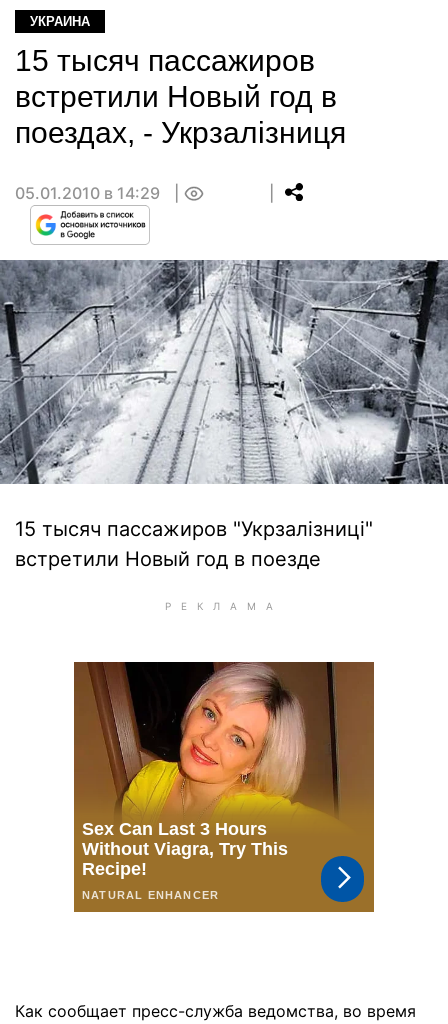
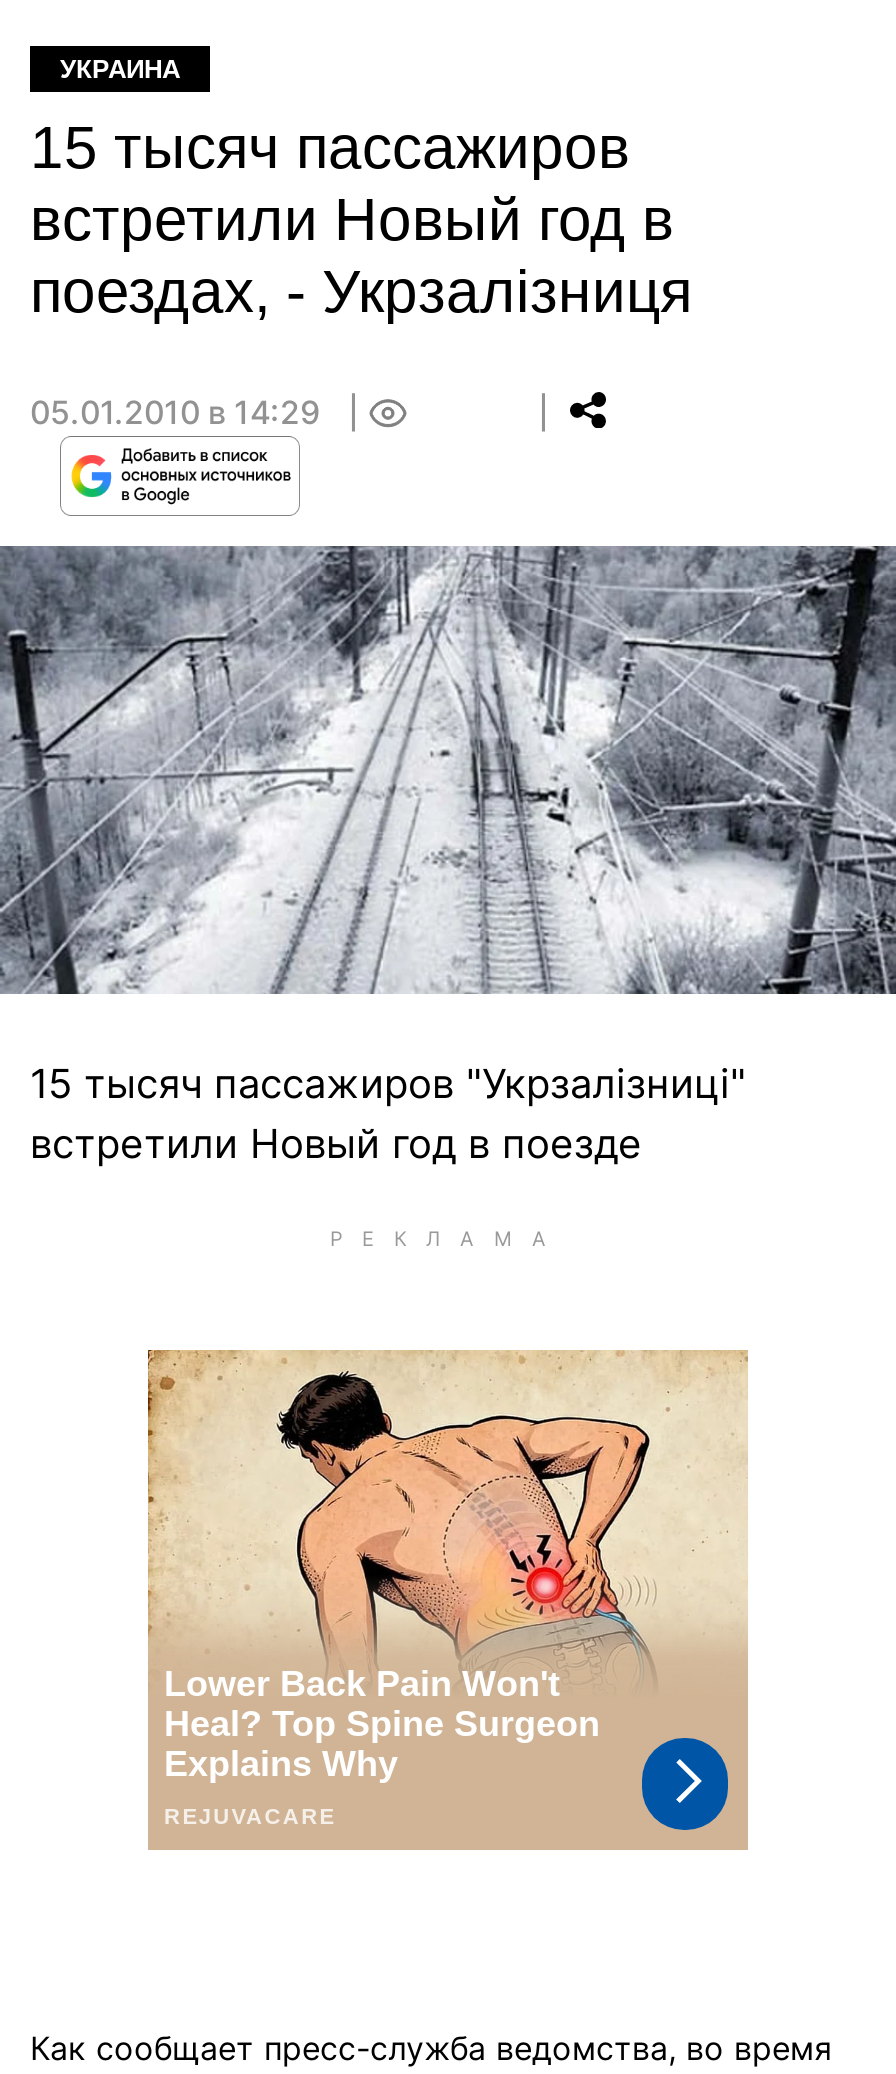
- [image]
+ [image]
